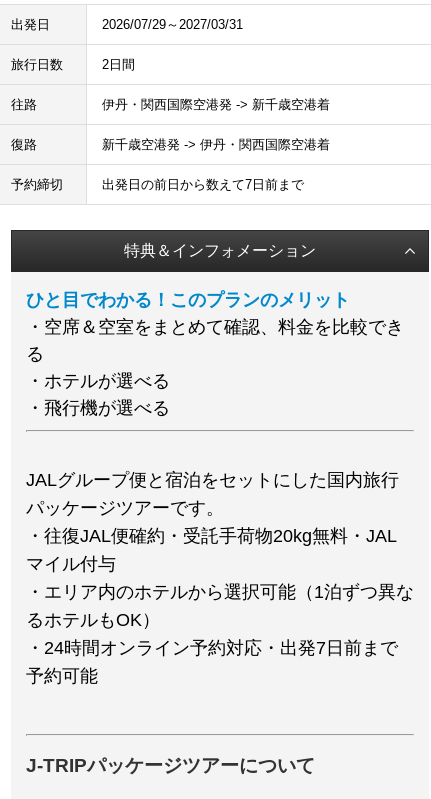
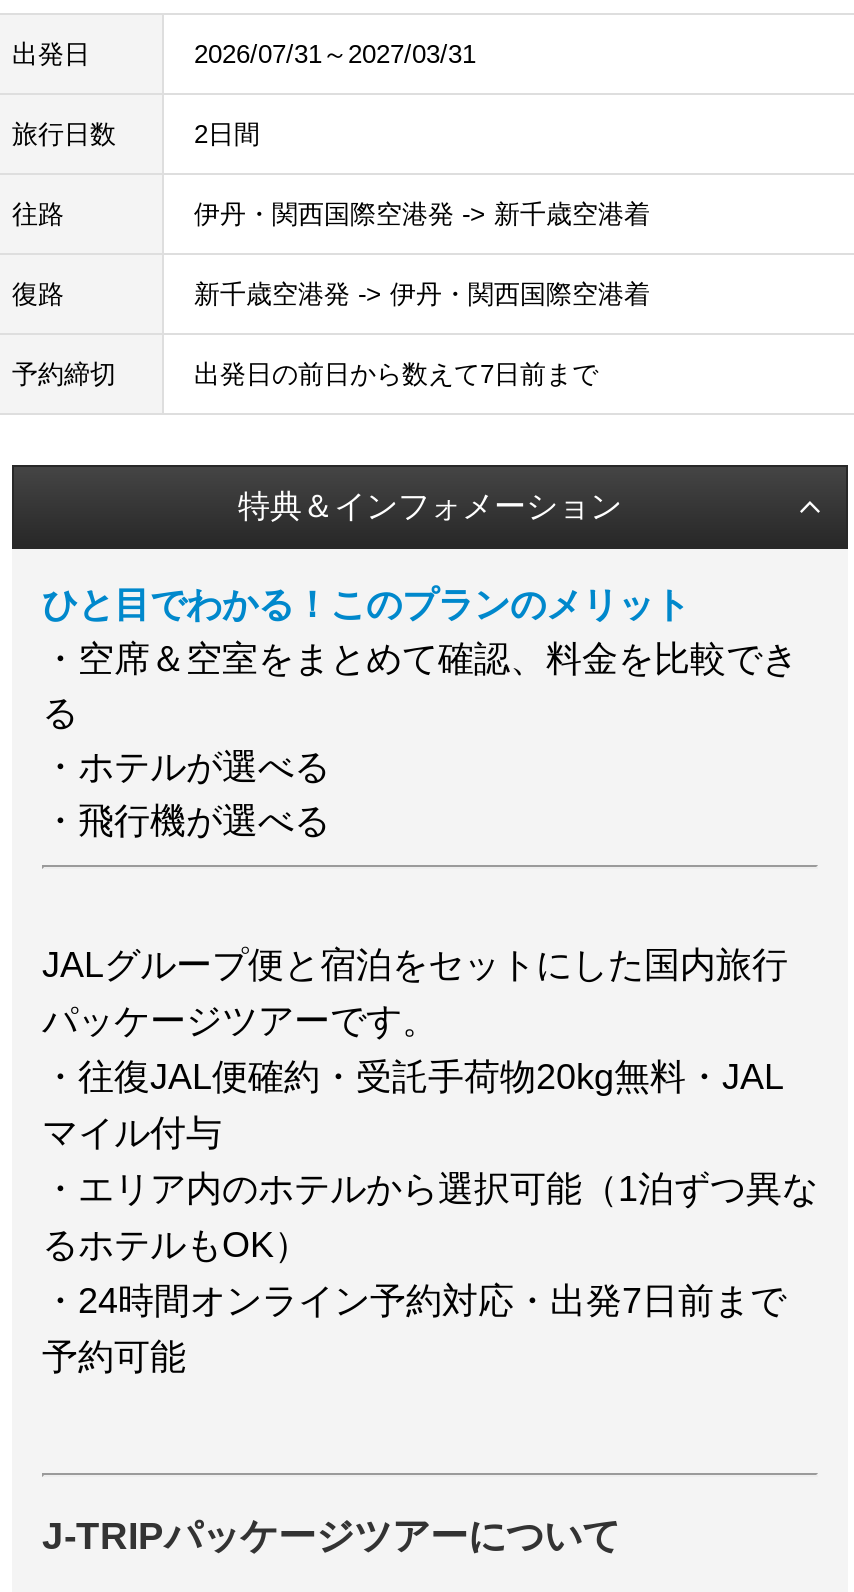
- 2026/07/29～2027/03/31
+ 2026/07/31～2027/03/31
